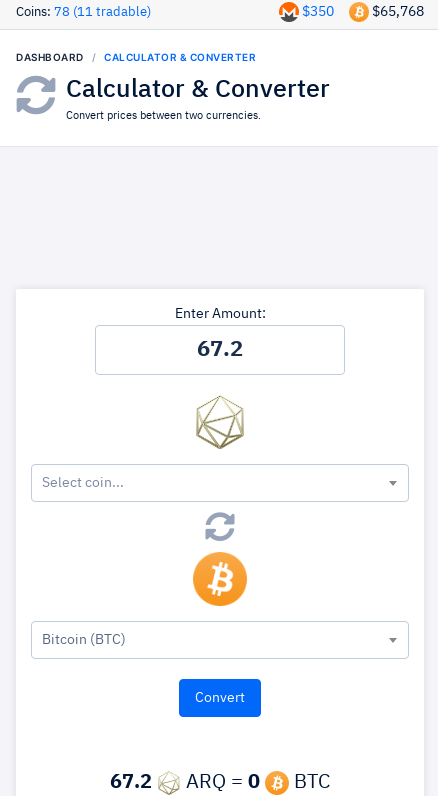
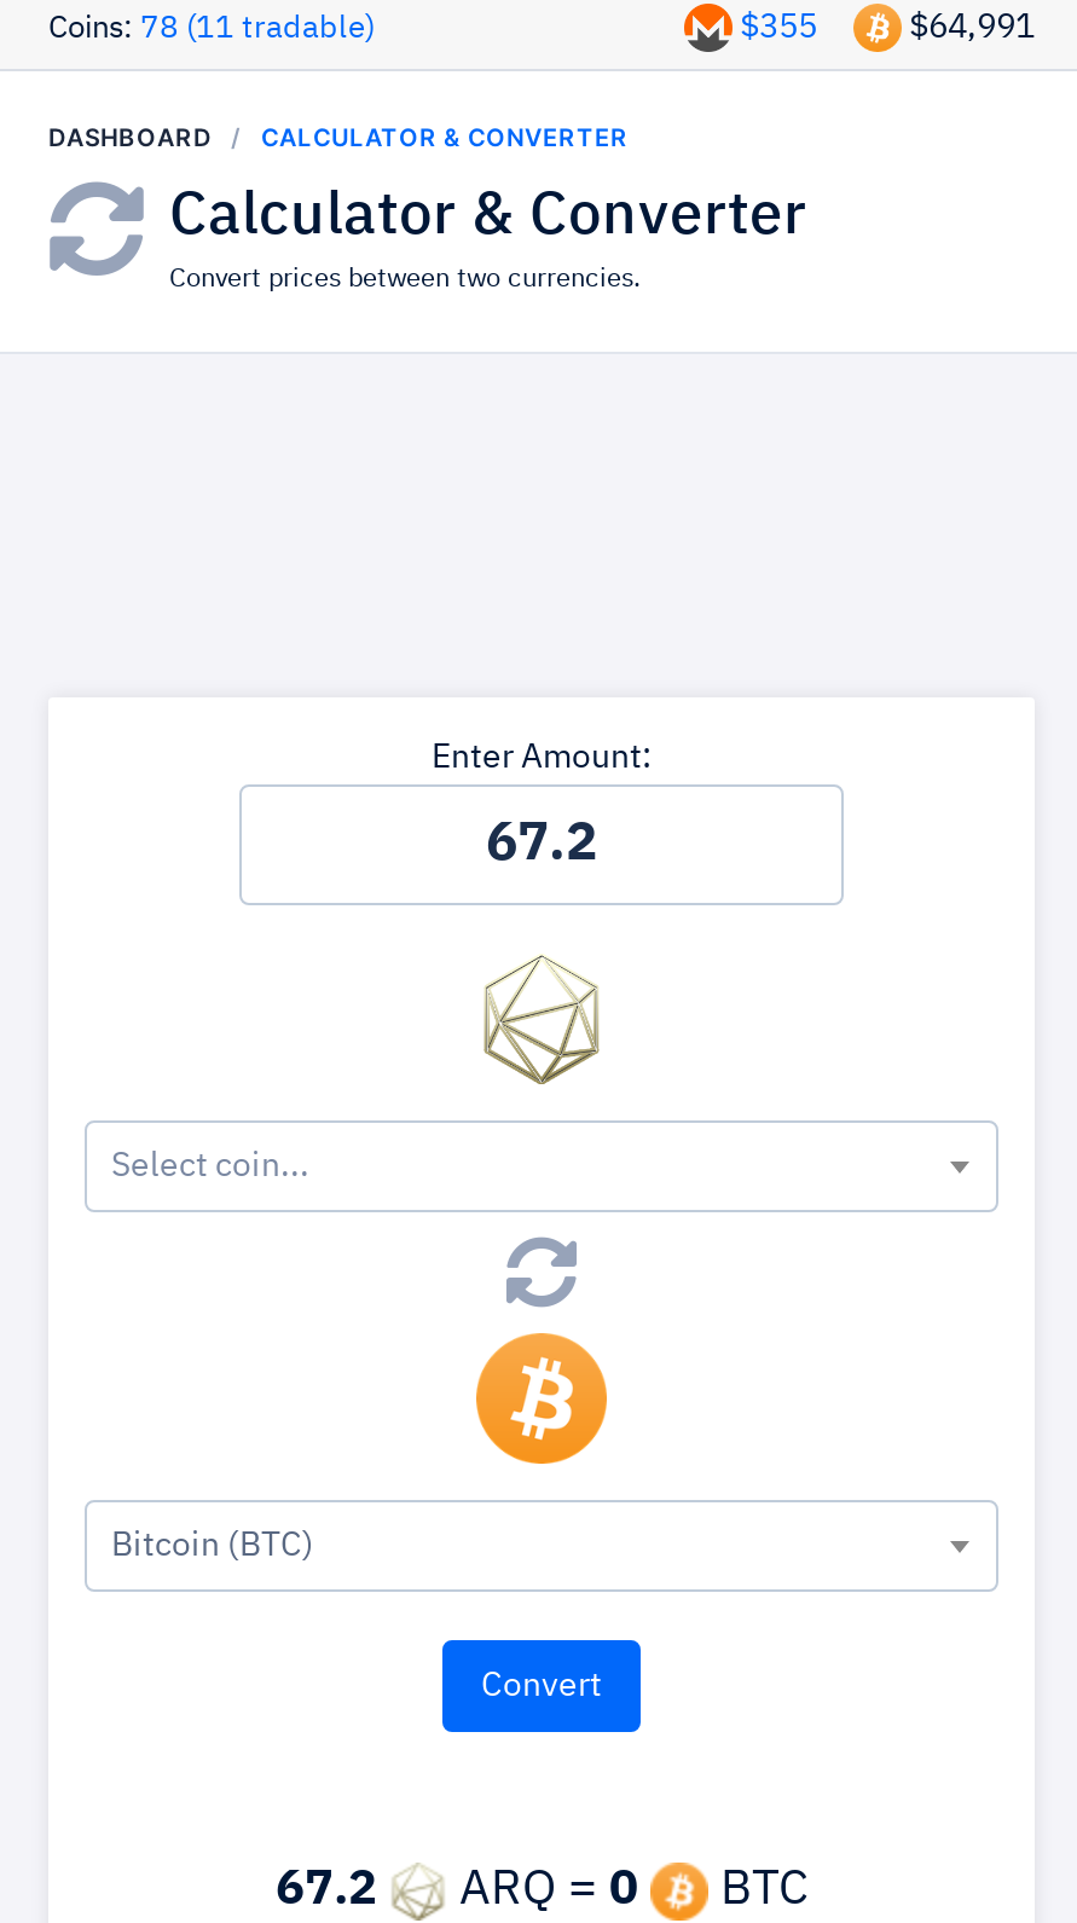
- $350
+ $355

- $65,768
+ $64,991
